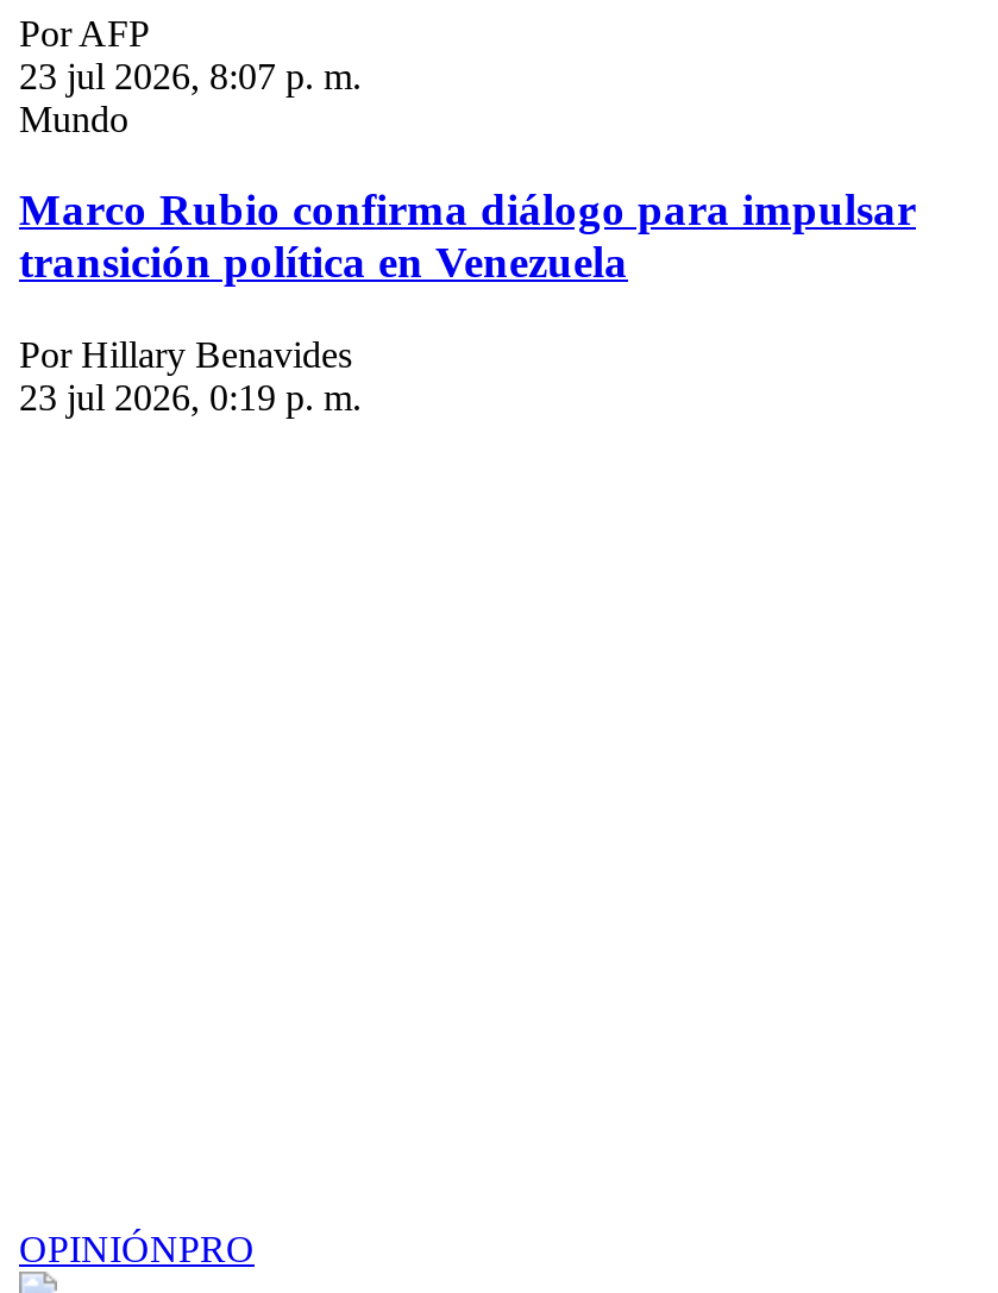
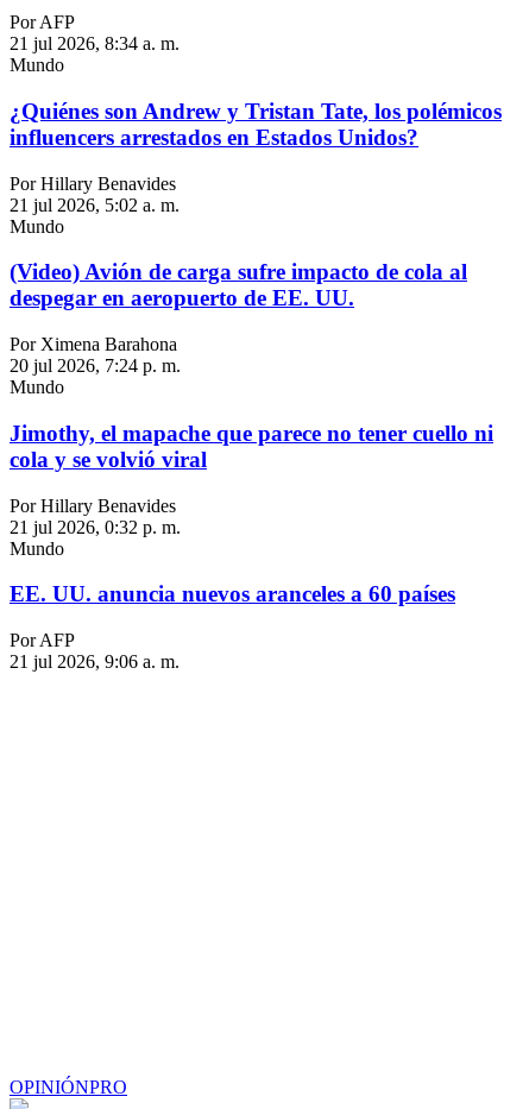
- 23 jul 2026, 8:07 p. m.
+ 21 jul 2026, 8:34 a. m.

- Marco Rubio confirma diálogo para impulsar
- transición política en Venezuela
+ ¿Quiénes son Andrew y Tristan Tate, los polémicos
+ influencers arrestados en Estados Unidos?

- 23 jul 2026, 0:19 p. m.
+ 21 jul 2026, 5:02 a. m.
+ Mundo
+ (Video) Avión de carga sufre impacto de cola al
+ despegar en aeropuerto de EE. UU.
+ Por Ximena Barahona
+ 20 jul 2026, 7:24 p. m.
+ Mundo
+ Jimothy, el mapache que parece no tener cuello ni
+ cola y se volvió viral
+ Por Hillary Benavides
+ 21 jul 2026, 0:32 p. m.
+ Mundo
+ EE. UU. anuncia nuevos aranceles a 60 países
+ Por AFP
+ 21 jul 2026, 9:06 a. m.
